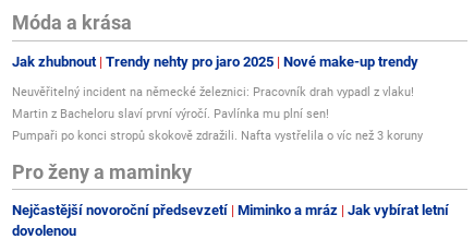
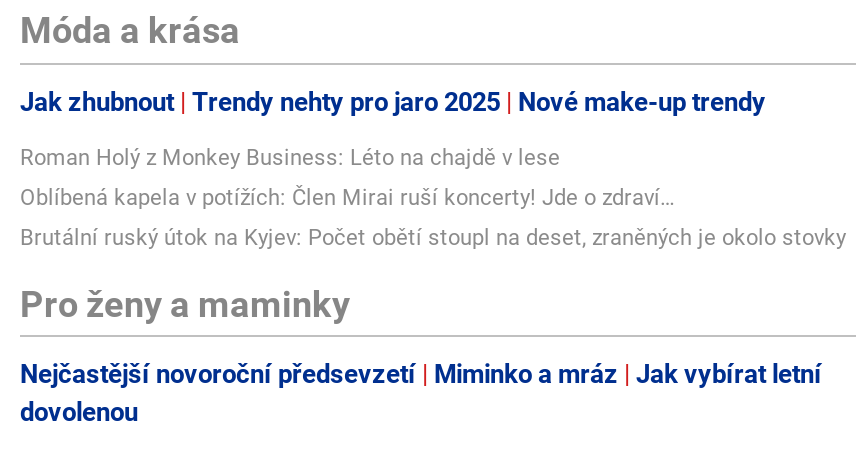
- Neuvěřitelný incident na německé železnici: Pracovník drah vypadl z vlaku!
+ Roman Holý z Monkey Business: Léto na chajdě v lese

- Martin z Bacheloru slaví první výročí. Pavlínka mu plní sen!
+ Oblíbená kapela v potížích: Člen Mirai ruší koncerty! Jde o zdraví…

- Pumpaři po konci stropů skokově zdražili. Nafta vystřelila o víc než 3 koruny
+ Brutální ruský útok na Kyjev: Počet obětí stoupl na deset, zraněných je okolo stovky
